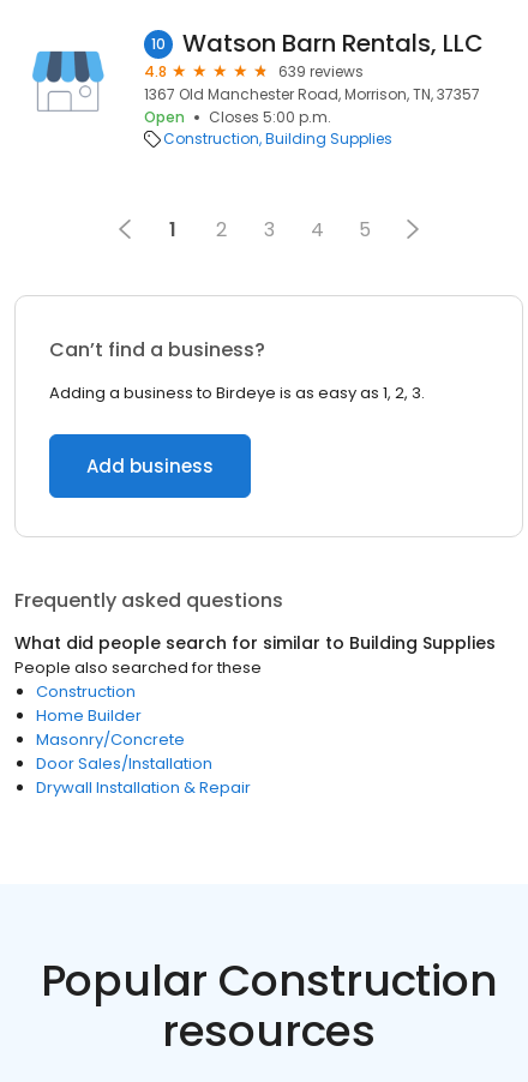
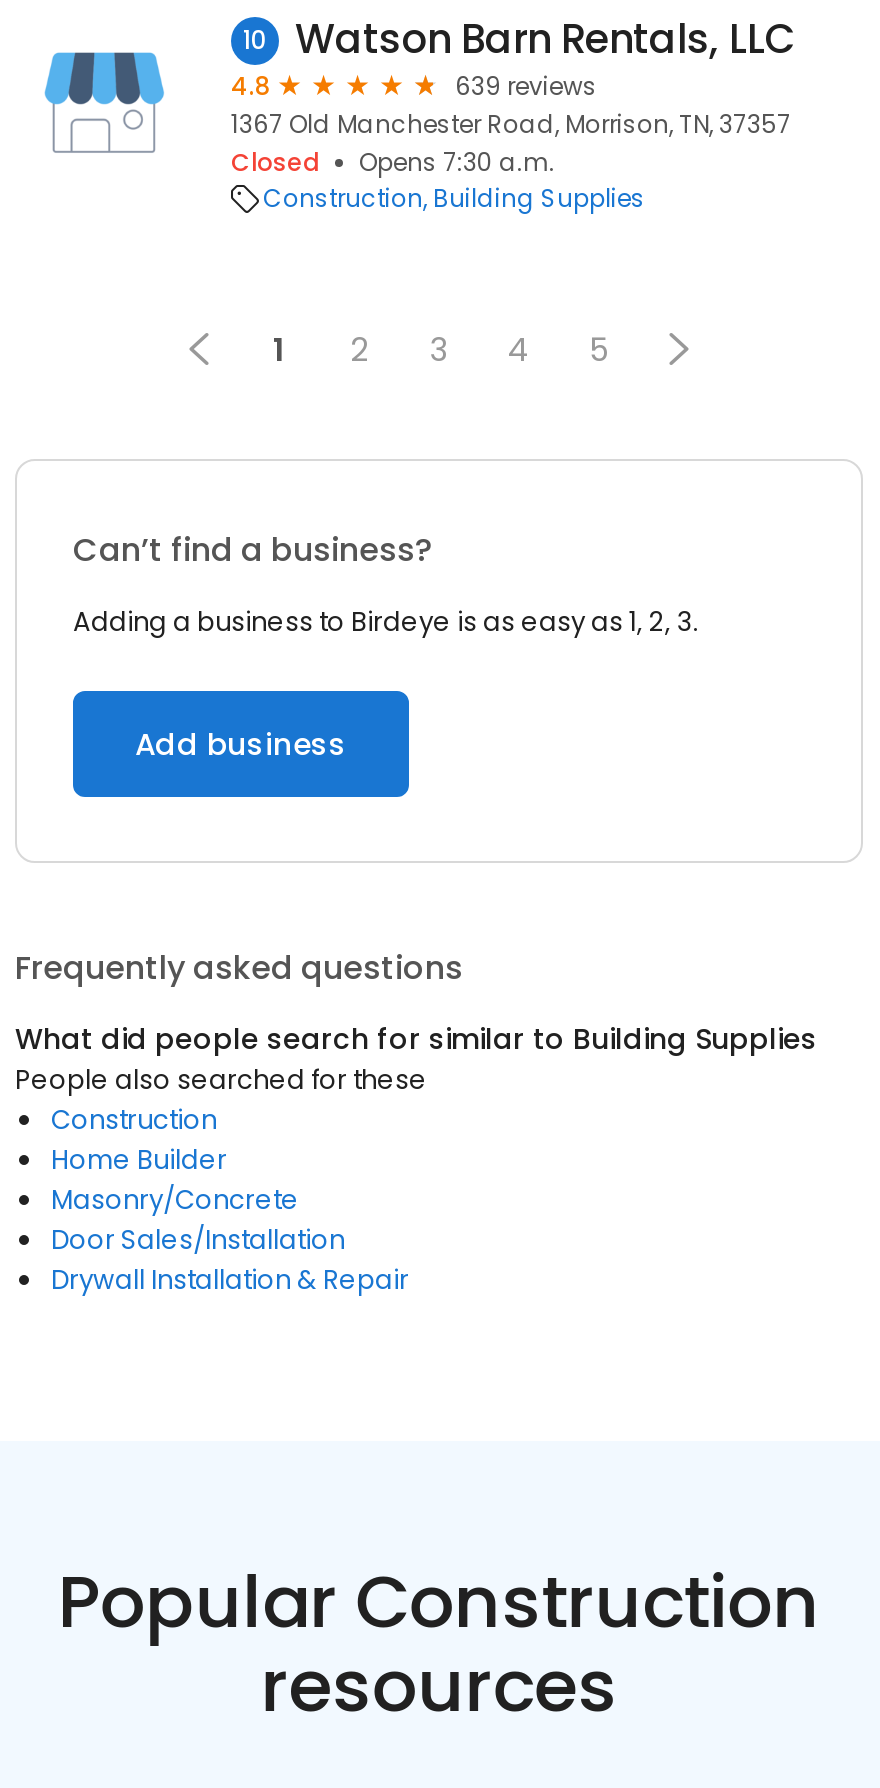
- Open
- Closes 5:00 p.m.
+ Closed
+ Opens 7:30 a.m.
